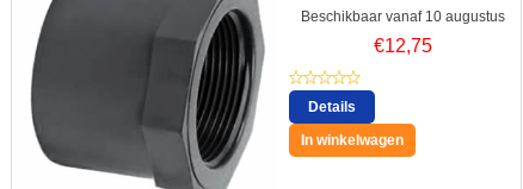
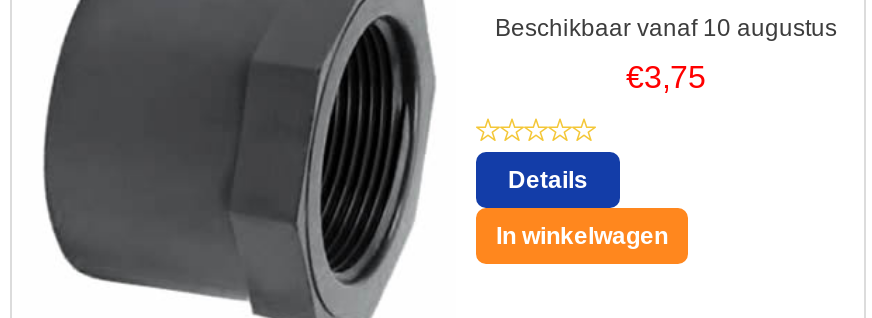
- €12,75
+ €3,75
